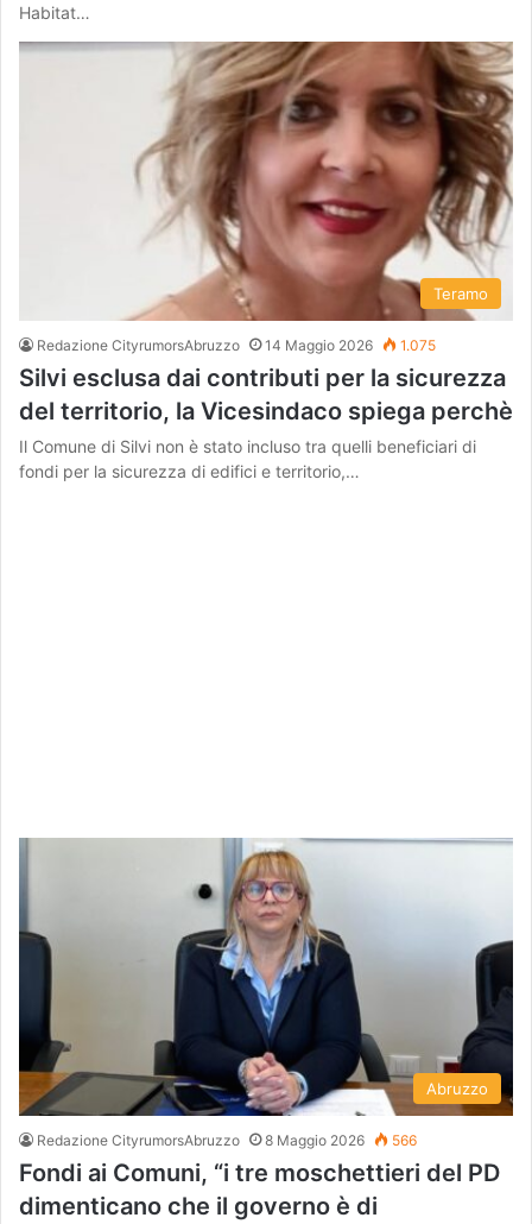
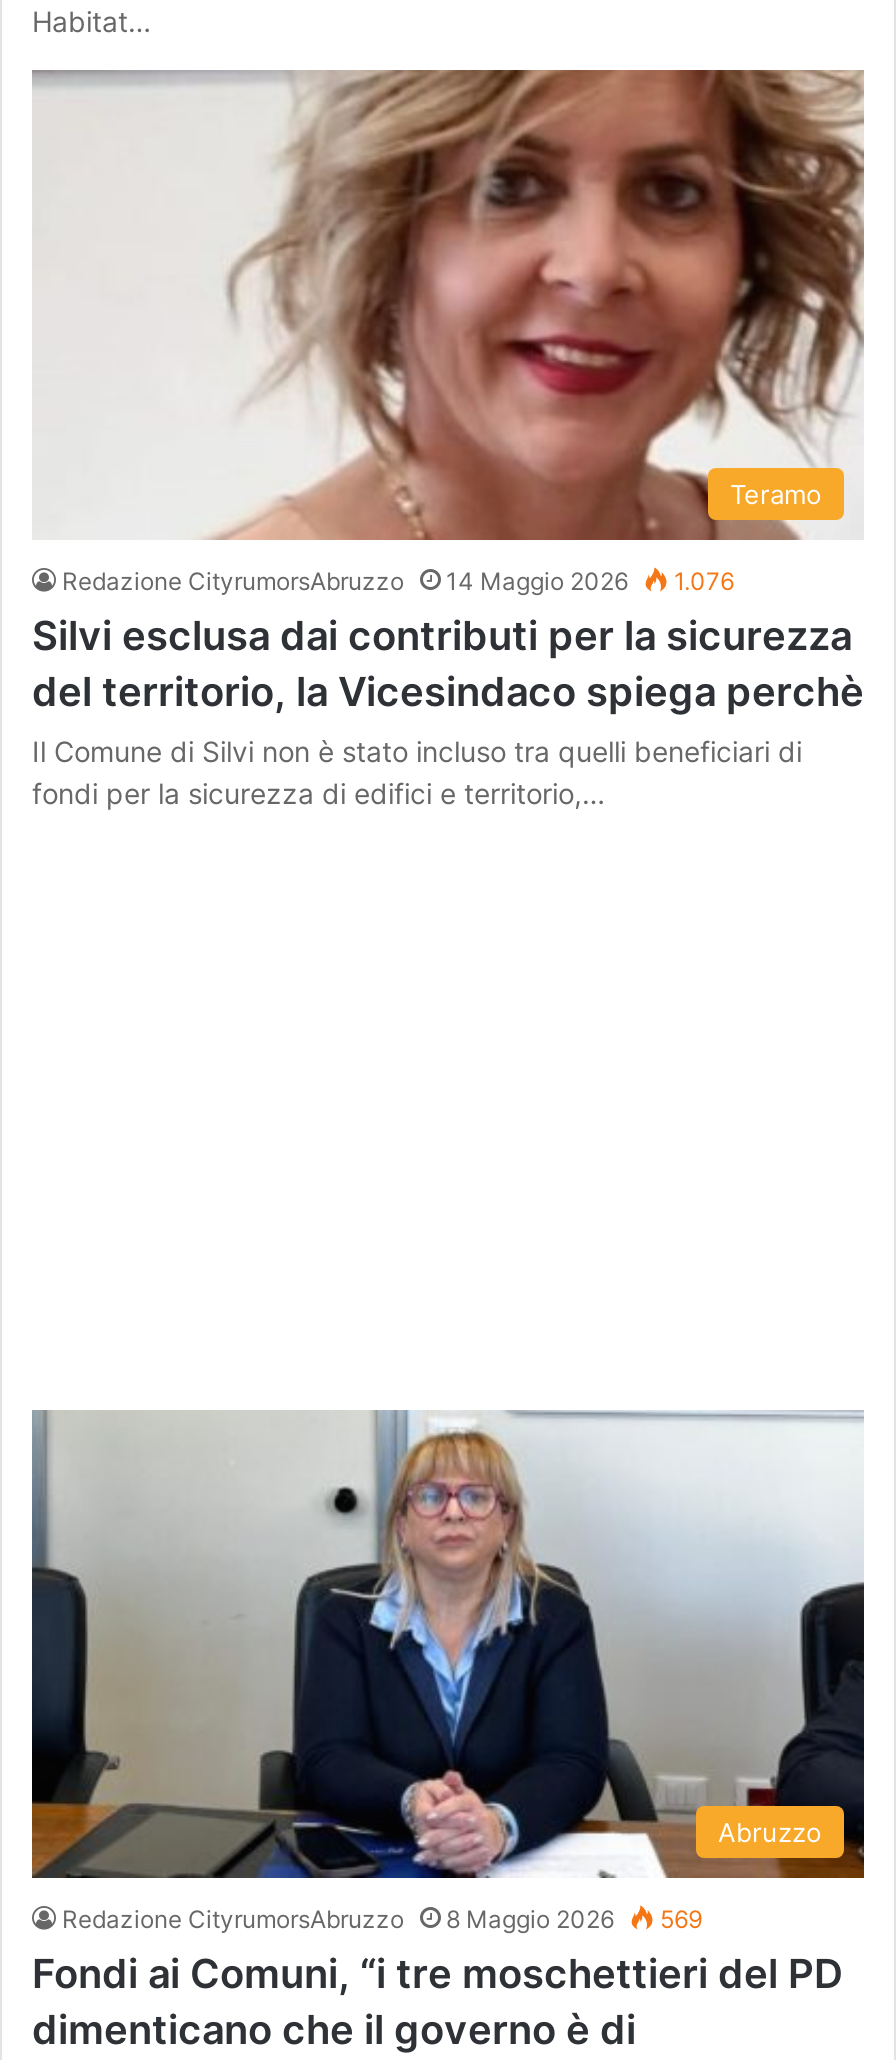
- Redazione CityrumorsAbruzzo 14 Maggio 2026 1.075
+ Redazione CityrumorsAbruzzo 14 Maggio 2026 1.076

- Redazione CityrumorsAbruzzo 8 Maggio 2026 566
+ Redazione CityrumorsAbruzzo 8 Maggio 2026 569
